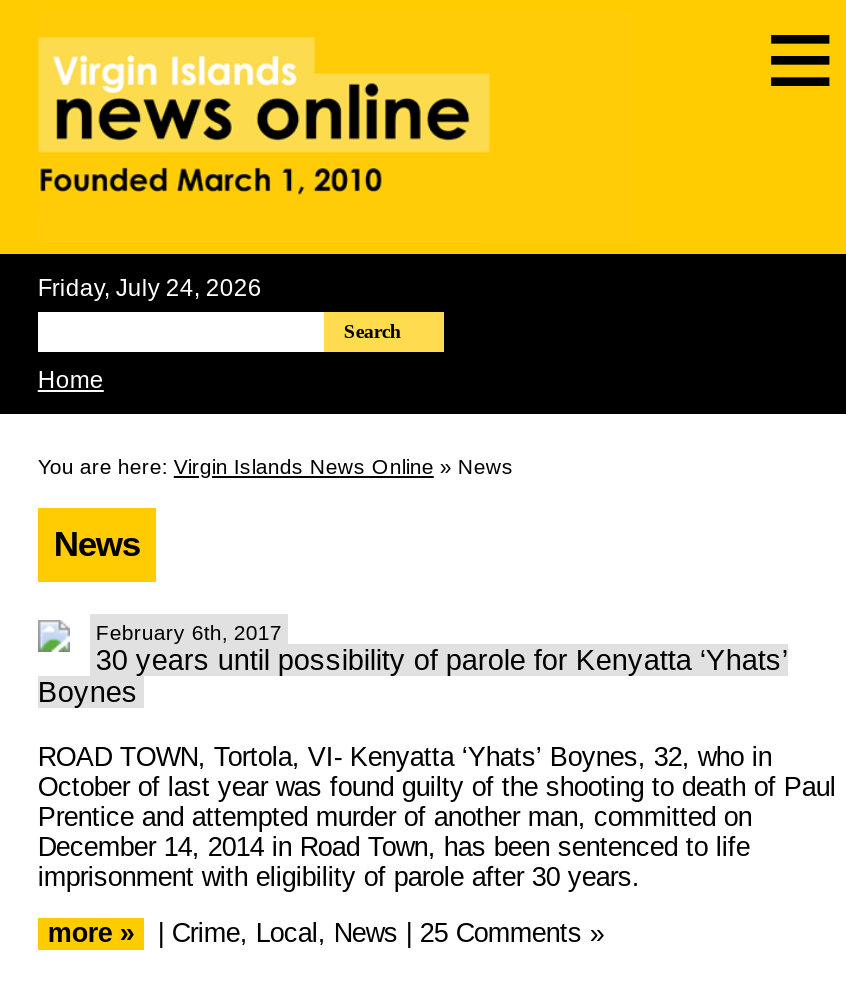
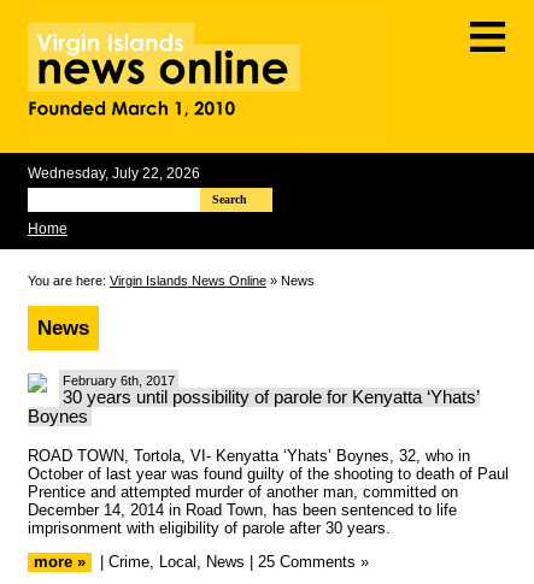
- Friday, July 24, 2026
+ Wednesday, July 22, 2026
